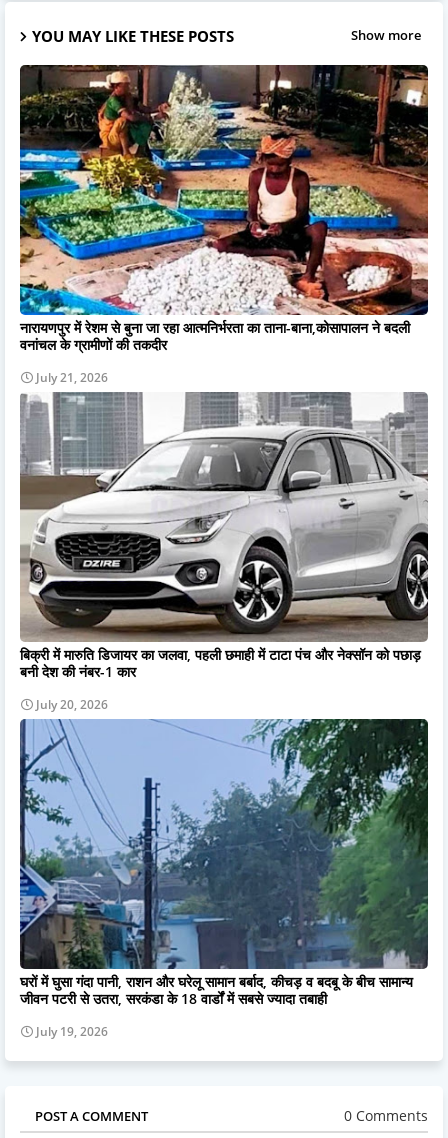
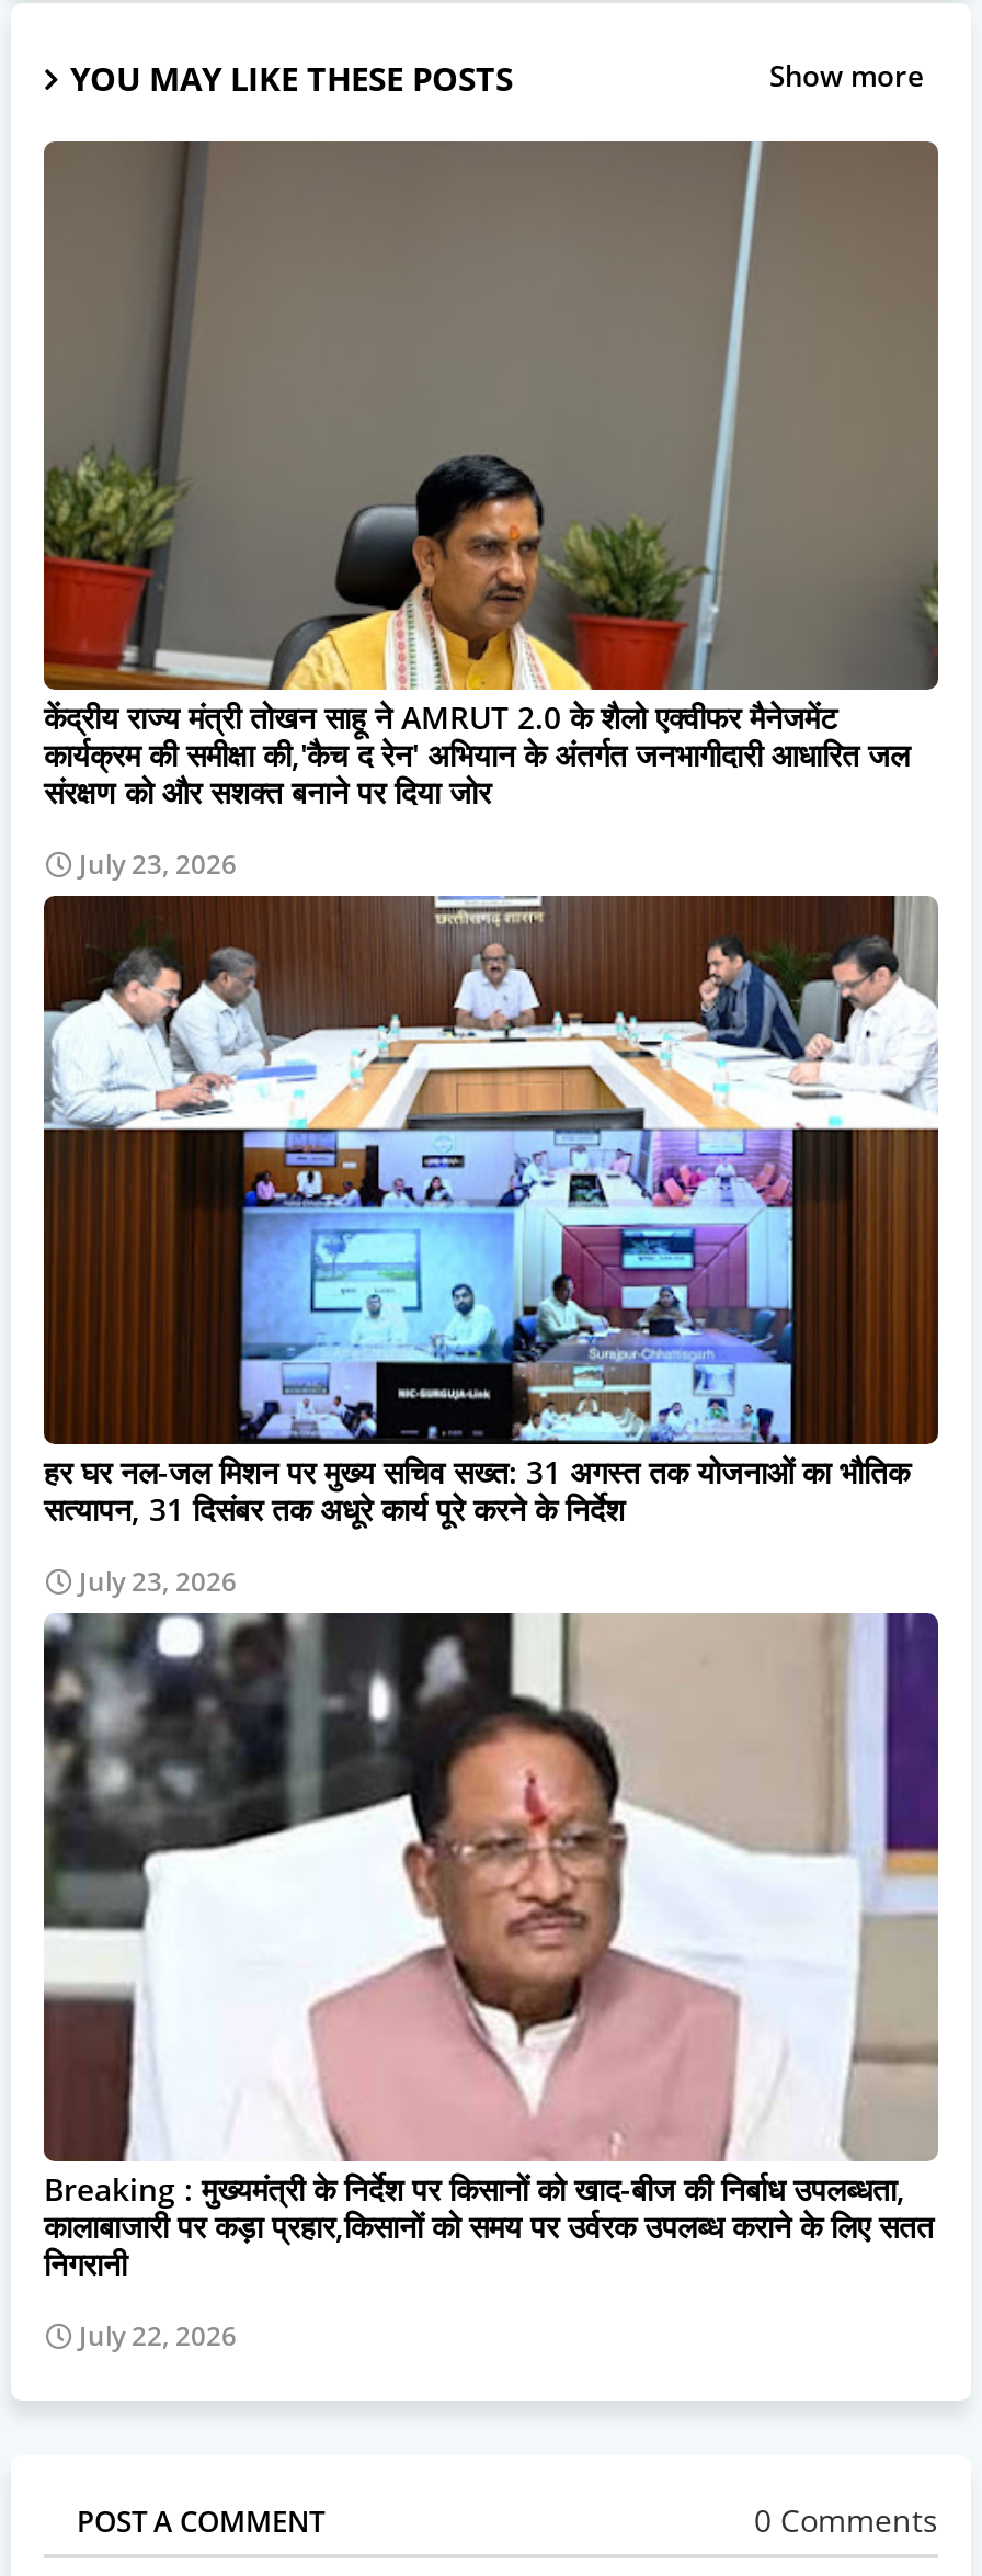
- [image]
- नारायणपुर में रेशम से बुना जा रहा आत्मनिर्भरता का ताना-बाना,कोसापालन ने बदली
- वनांचल के ग्रामीणों की तकदीर
+ [image]
+ केंद्रीय राज्य मंत्री तोखन साहू ने AMRUT 2.0 के शैलो एक्वीफर मैनेजमेंट
+ कार्यक्रम की समीक्षा की,'कैच द रेन' अभियान के अंतर्गत जनभागीदारी आधारित जल
+ संरक्षण को और सशक्त बनाने पर दिया जोर

- July 21, 2026
+ July 23, 2026

- [image]
- बिक्री में मारुति डिजायर का जलवा, पहली छमाही में टाटा पंच और नेक्सॉन को पछाड़
- बनी देश की नंबर-1 कार
+ [image]
+ हर घर नल-जल मिशन पर मुख्य सचिव सख्त: 31 अगस्त तक योजनाओं का भौतिक
+ सत्यापन, 31 दिसंबर तक अधूरे कार्य पूरे करने के निर्देश

- July 20, 2026
+ July 23, 2026

- [image]
- घरों में घुसा गंदा पानी, राशन और घरेलू सामान बर्बाद, कीचड़ व बदबू के बीच सामान्य
- जीवन पटरी से उतरा, सरकंडा के 18 वार्डों में सबसे ज्यादा तबाही
+ [image]
+ Breaking : मुख्यमंत्री के निर्देश पर किसानों को खाद-बीज की निर्बाध उपलब्धता,
+ कालाबाजारी पर कड़ा प्रहार,किसानों को समय पर उर्वरक उपलब्ध कराने के लिए सतत
+ निगरानी

- July 19, 2026
+ July 22, 2026
